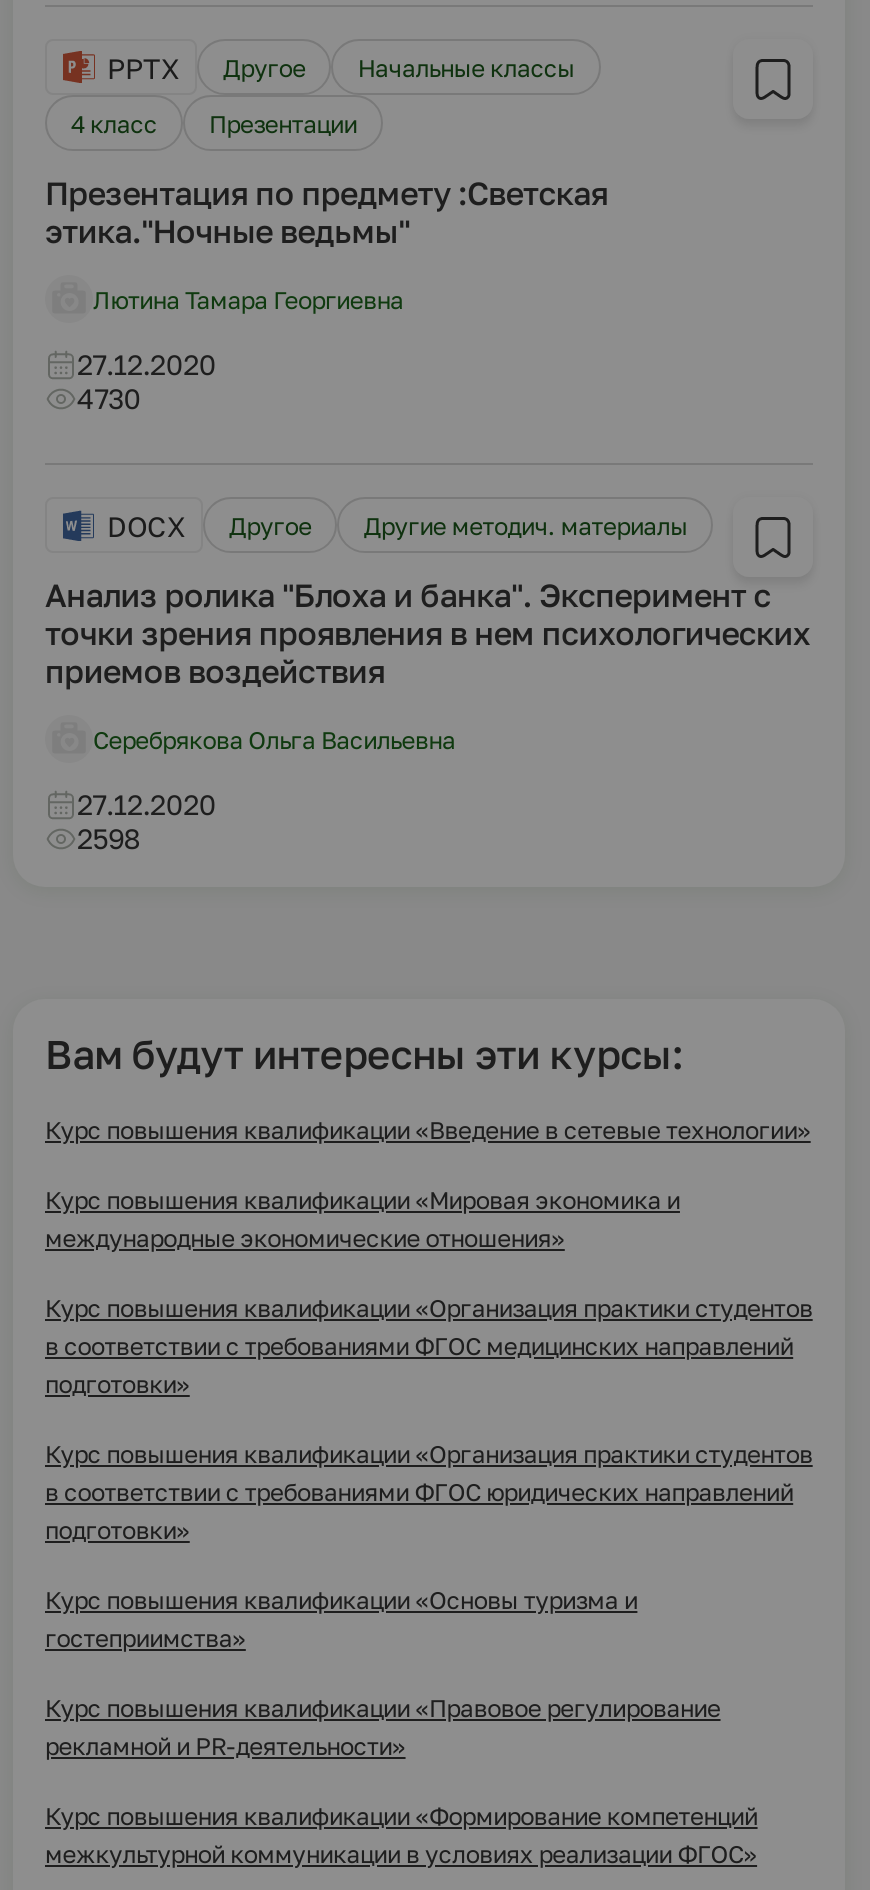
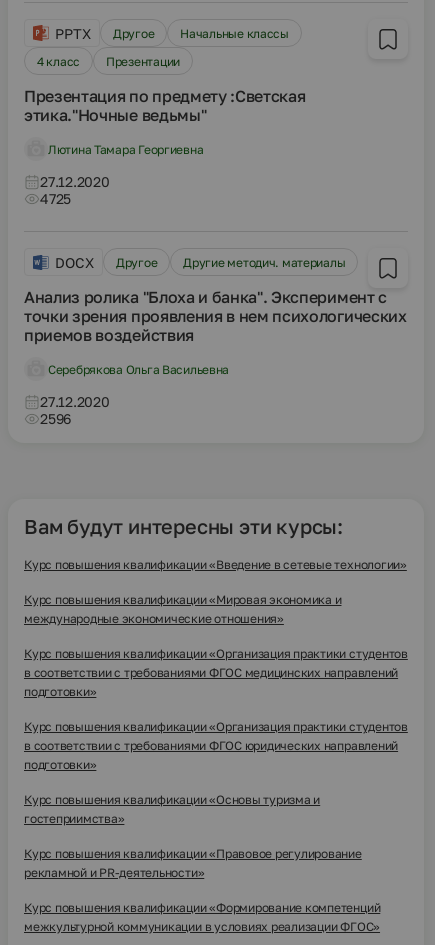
- 4730
+ 4725

- 2598
+ 2596
